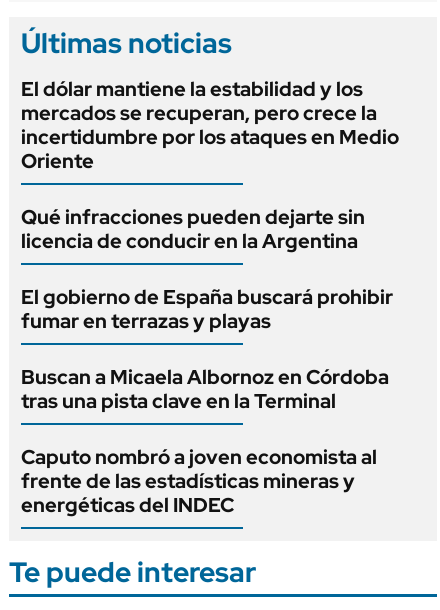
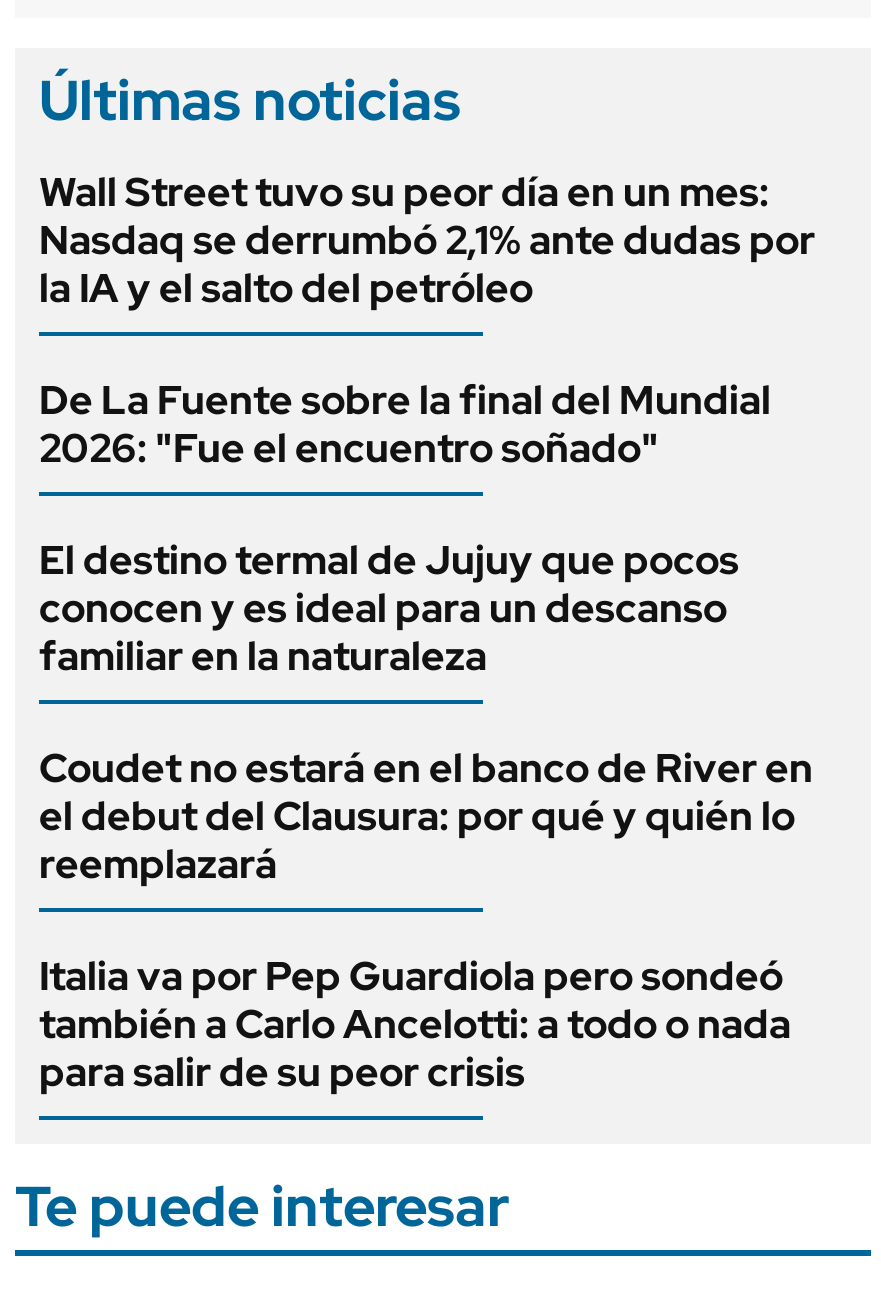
- El dólar mantiene la estabilidad y los
- mercados se recuperan, pero crece la
- incertidumbre por los ataques en Medio
- Oriente
+ Wall Street tuvo su peor día en un mes:
+ Nasdaq se derrumbó 2,1% ante dudas por
+ la IA y el salto del petróleo

- Qué infracciones pueden dejarte sin
- licencia de conducir en la Argentina
+ De La Fuente sobre la final del Mundial
+ 2026: "Fue el encuentro soñado"

- El gobierno de España buscará prohibir
- fumar en terrazas y playas
+ El destino termal de Jujuy que pocos
+ conocen y es ideal para un descanso
+ familiar en la naturaleza

- Buscan a Micaela Albornoz en Córdoba
- tras una pista clave en la Terminal
+ Coudet no estará en el banco de River en
+ el debut del Clausura: por qué y quién lo
+ reemplazará

- Caputo nombró a joven economista al
- frente de las estadísticas mineras y
- energéticas del INDEC
+ Italia va por Pep Guardiola pero sondeó
+ también a Carlo Ancelotti: a todo o nada
+ para salir de su peor crisis
